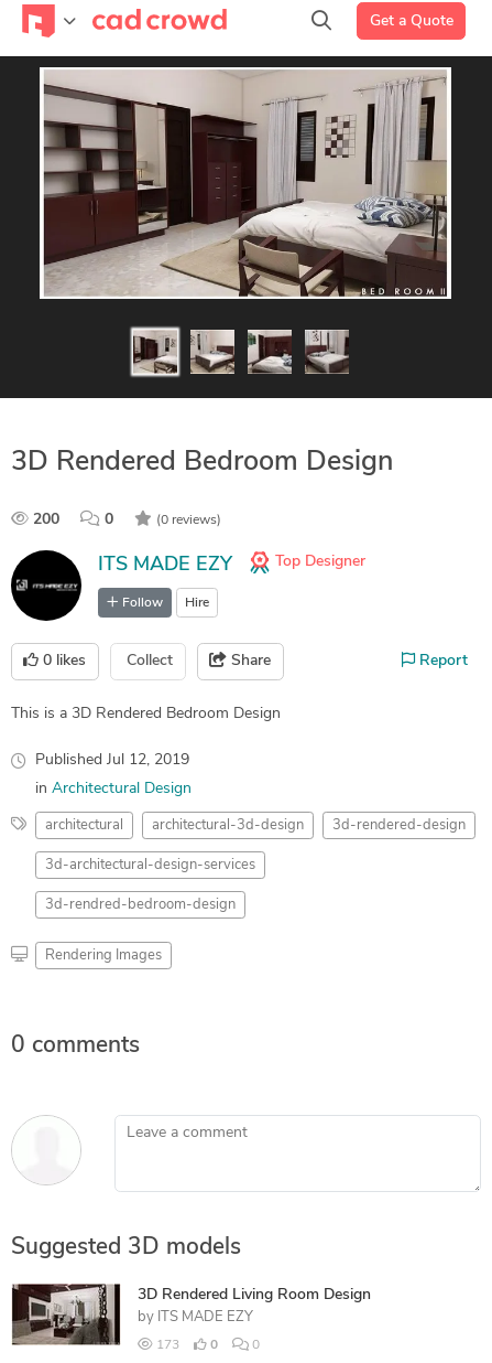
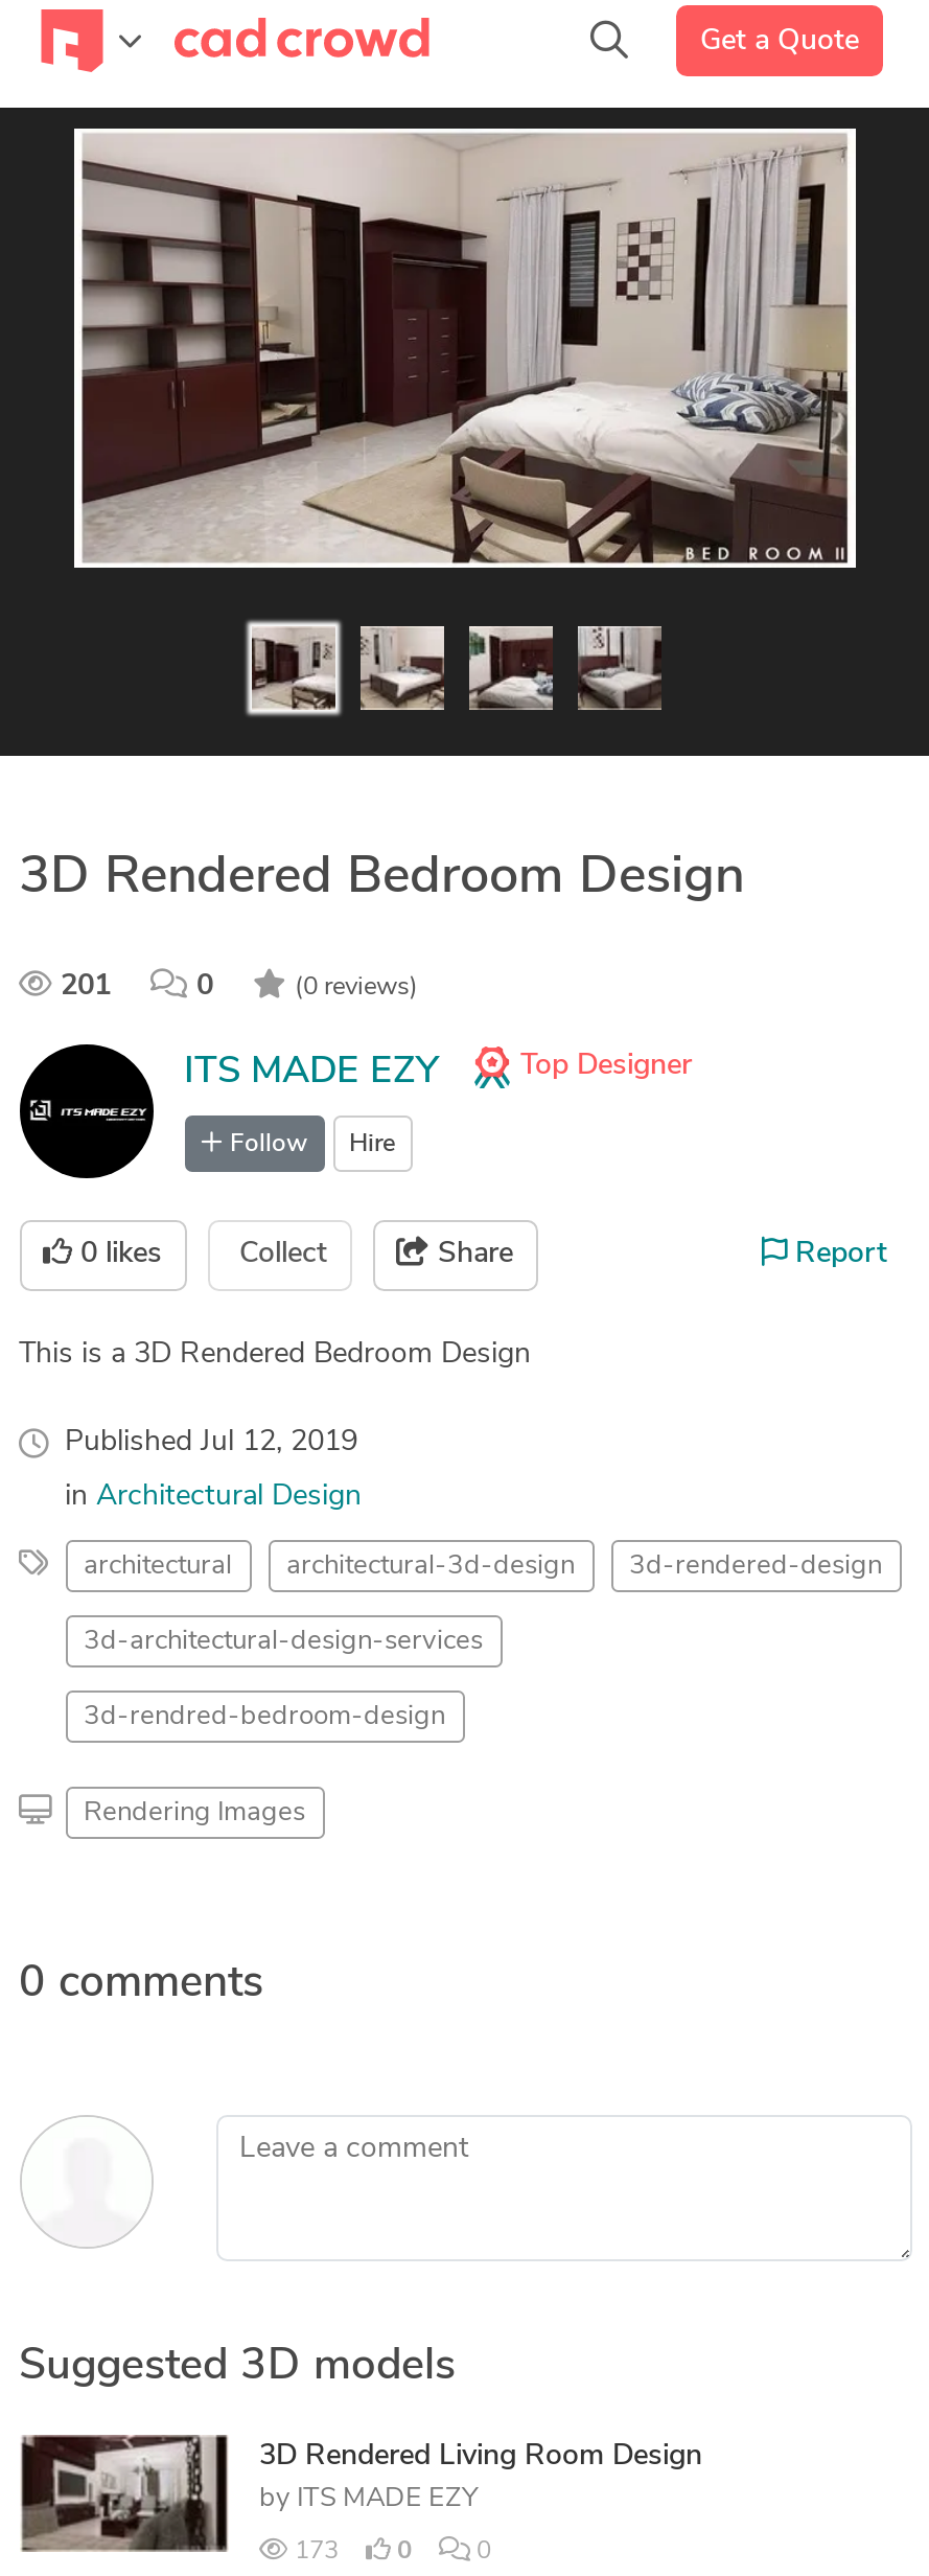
- 200
+ 201
